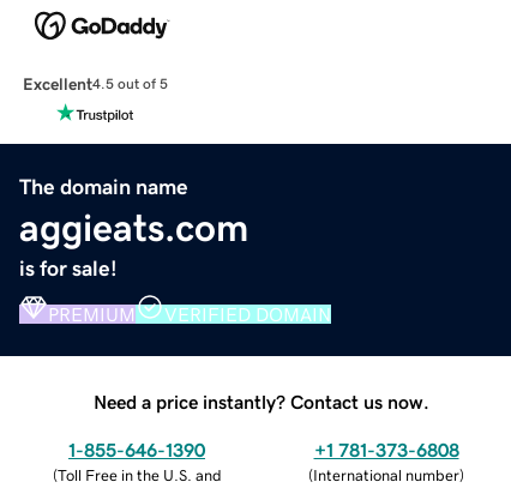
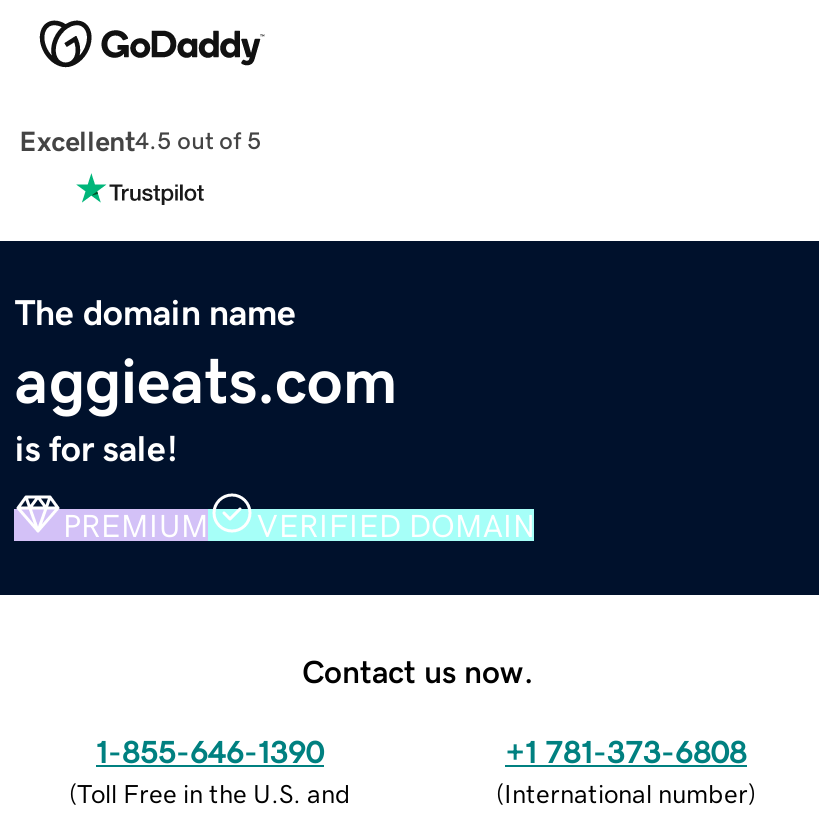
- Need a price instantly? Contact us now.
+ Contact us now.
